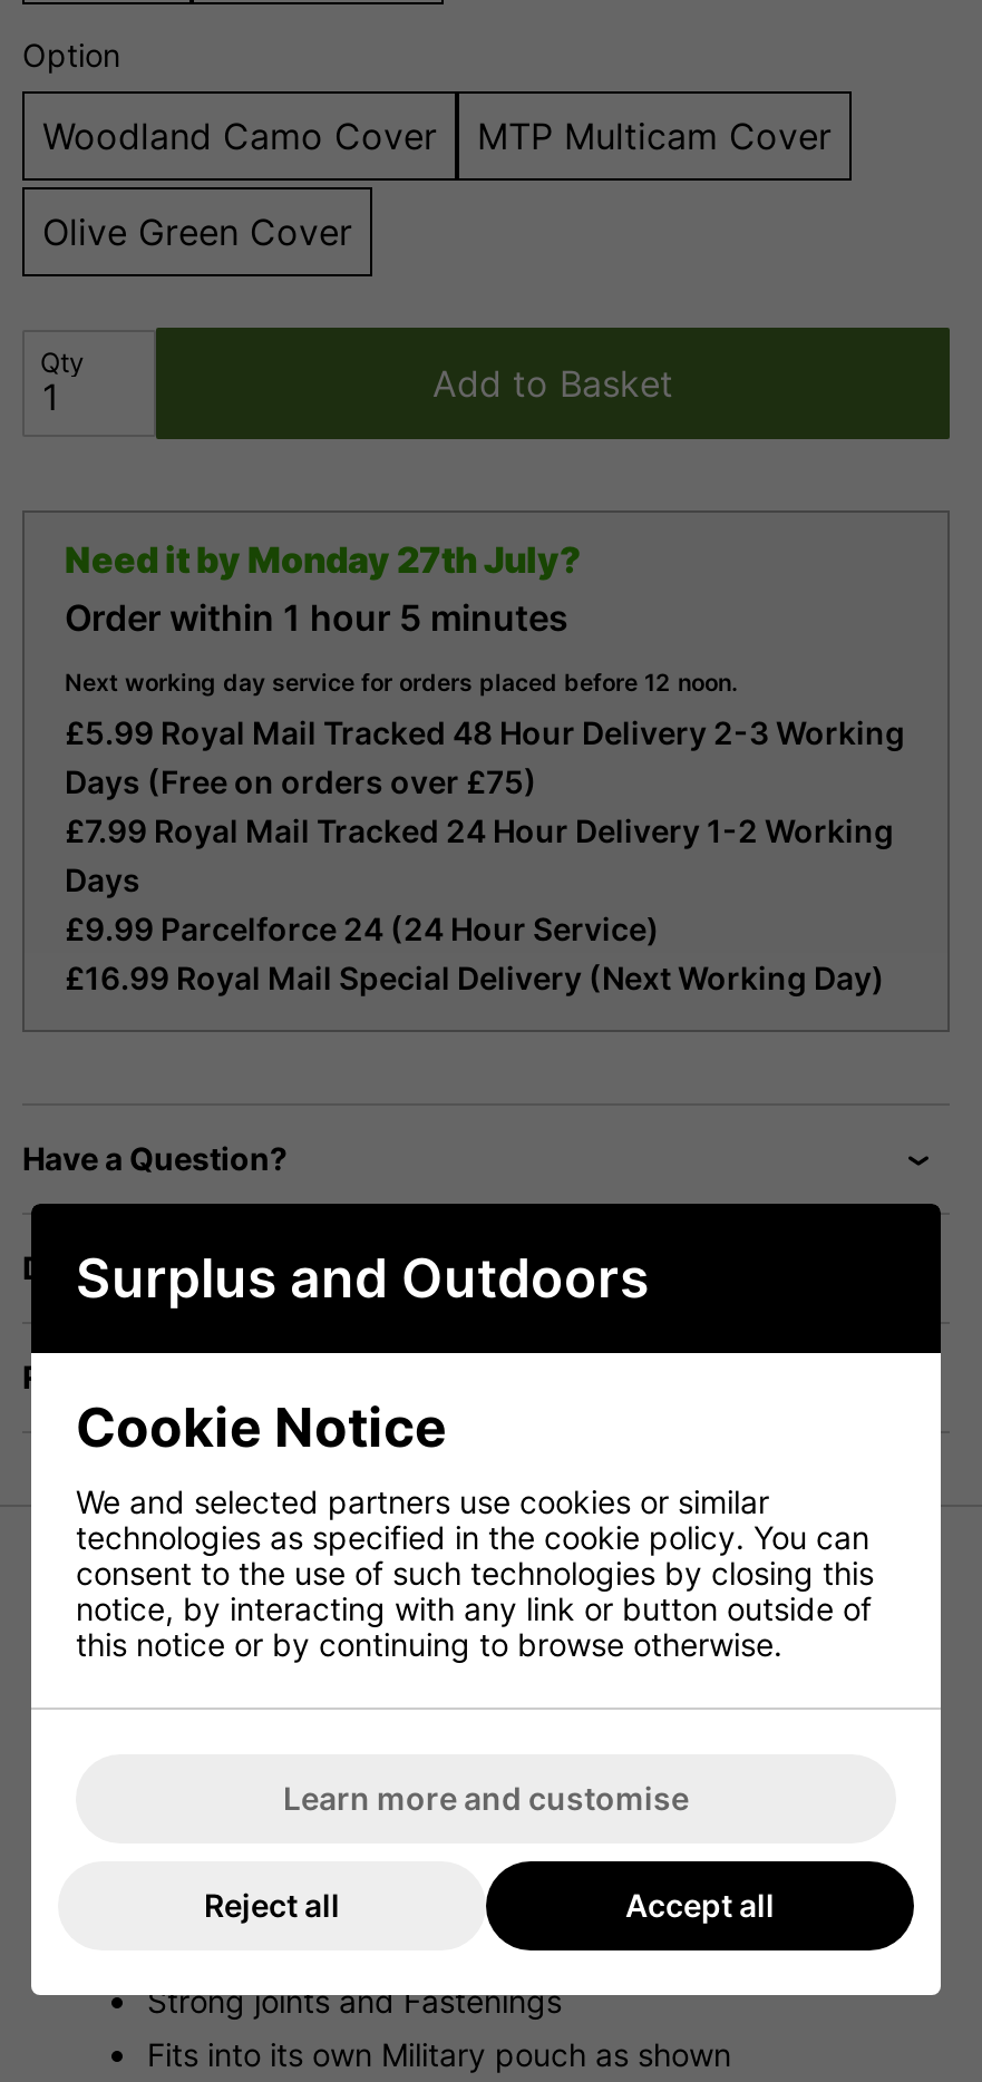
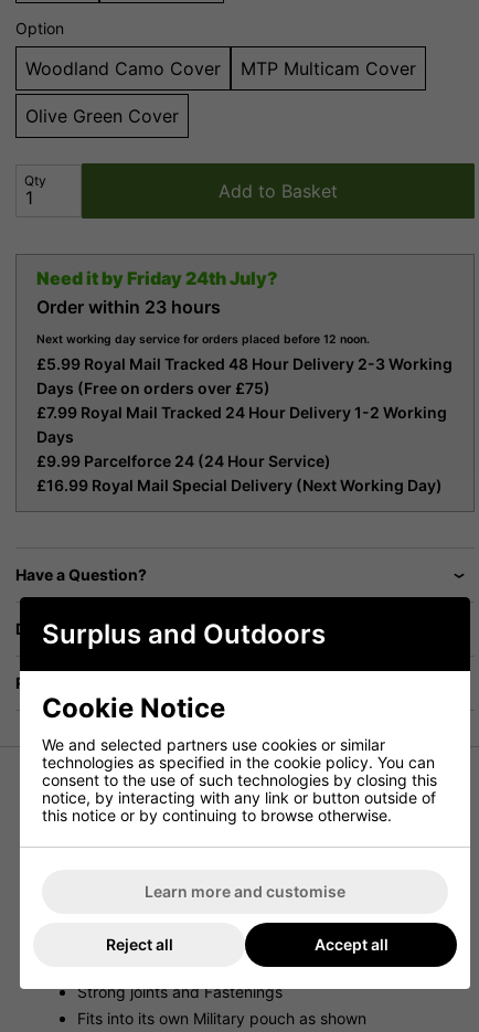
- Need it by Monday 27th July?
- Order within 1 hour 5 minutes
+ Need it by Friday 24th July?
+ Order within 23 hours
